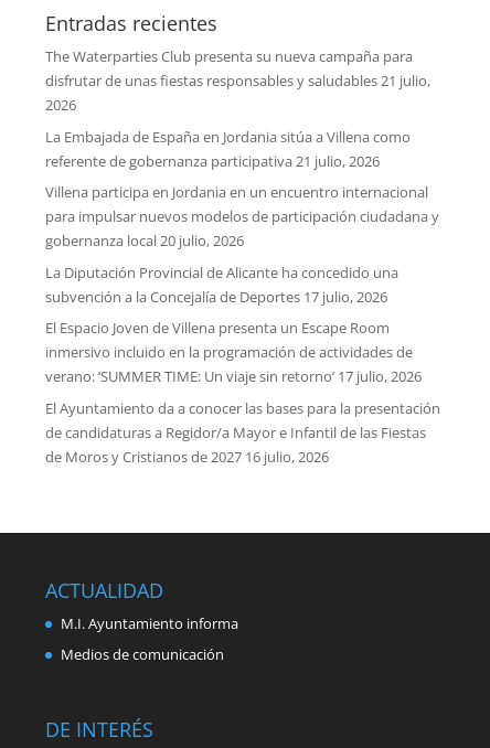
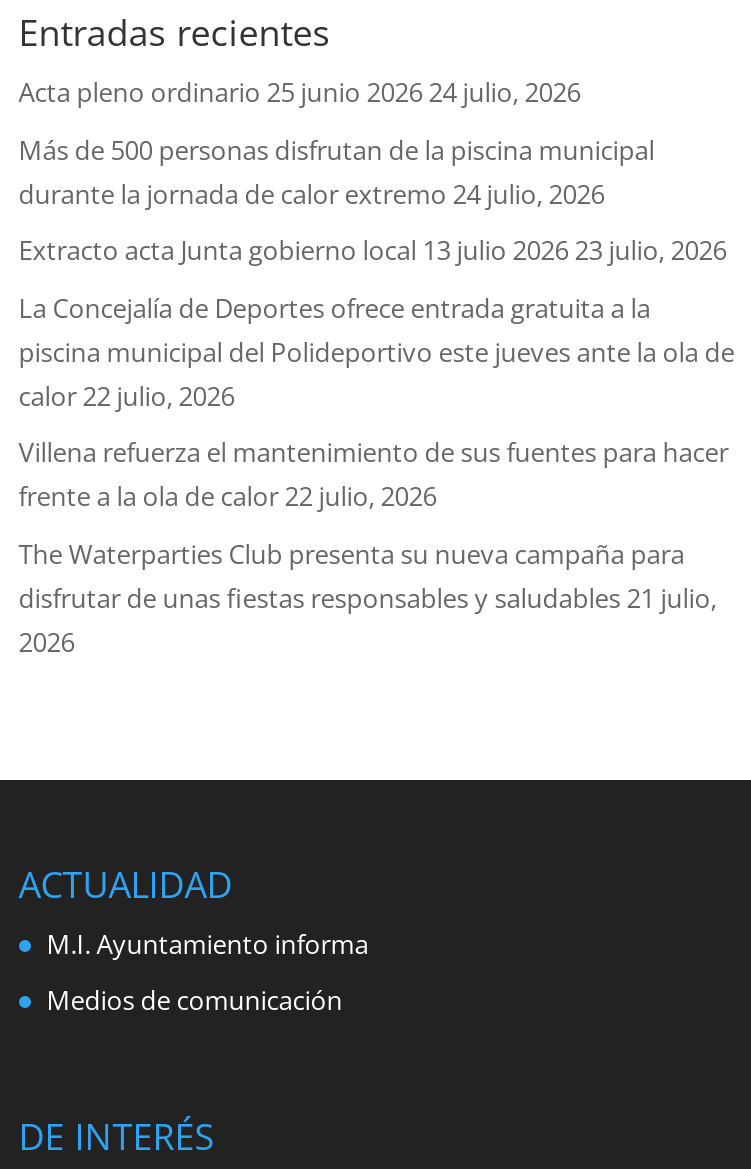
+ Acta pleno ordinario 25 junio 2026 24 julio, 2026
+ Más de 500 personas disfrutan de la piscina municipal
+ durante la jornada de calor extremo 24 julio, 2026
+ Extracto acta Junta gobierno local 13 julio 2026 23 julio, 2026
+ La Concejalía de Deportes ofrece entrada gratuita a la
+ piscina municipal del Polideportivo este jueves ante la ola de
+ calor 22 julio, 2026
+ Villena refuerza el mantenimiento de sus fuentes para hacer
+ frente a la ola de calor 22 julio, 2026

moved down: The Waterparties Club presenta su nueva campaña para | disfrutar de unas fiestas responsables y saludables 21 julio, | 2026

- La Embajada de España en Jordania sitúa a Villena como
- referente de gobernanza participativa 21 julio, 2026
- Villena participa en Jordania en un encuentro internacional
- para impulsar nuevos modelos de participación ciudadana y
- gobernanza local 20 julio, 2026
- La Diputación Provincial de Alicante ha concedido una
- subvención a la Concejalía de Deportes 17 julio, 2026
- El Espacio Joven de Villena presenta un Escape Room
- inmersivo incluido en la programación de actividades de
- verano: ‘SUMMER TIME: Un viaje sin retorno’ 17 julio, 2026
- El Ayuntamiento da a conocer las bases para la presentación
- de candidaturas a Regidor/a Mayor e Infantil de las Fiestas
- de Moros y Cristianos de 2027 16 julio, 2026
